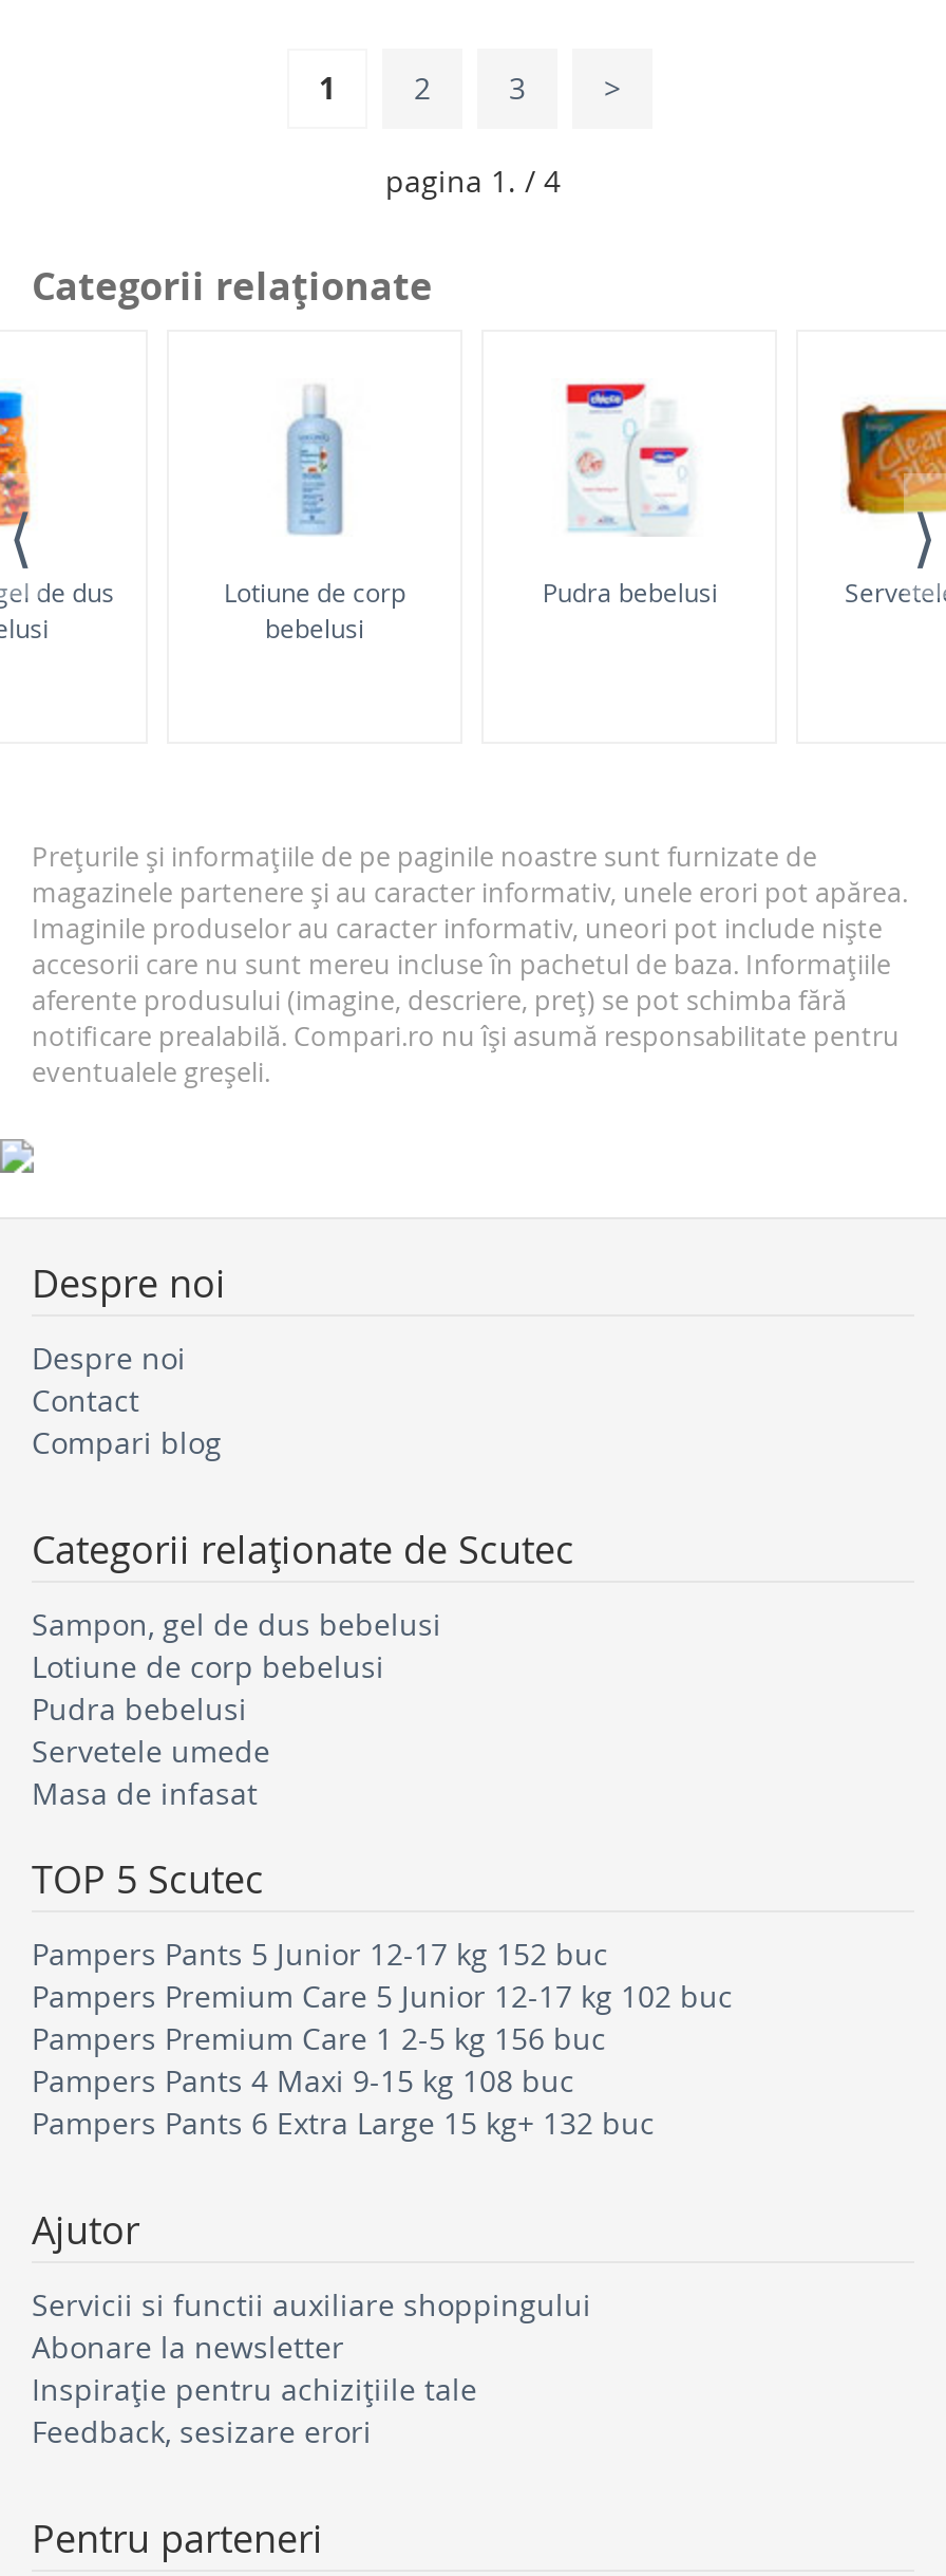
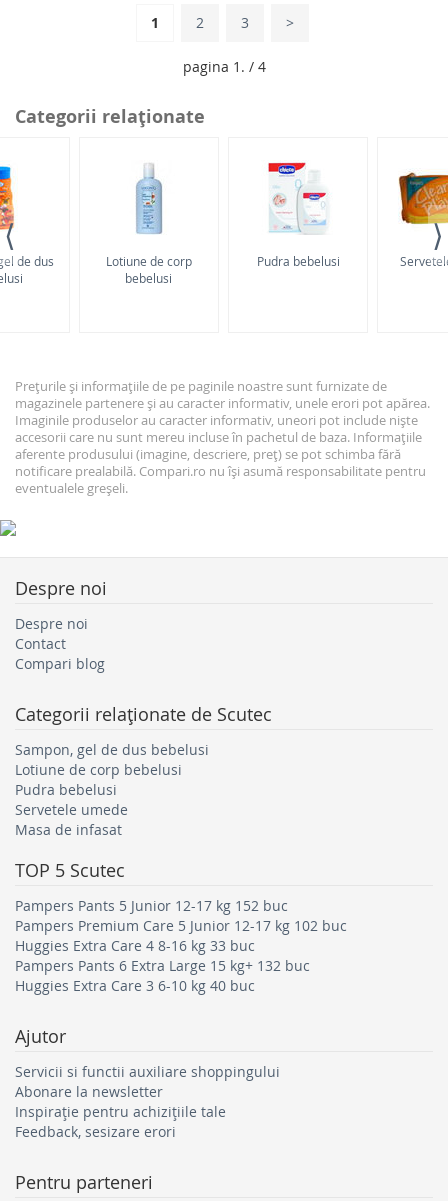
- Pampers Premium Care 1 2-5 kg 156 buc
- Pampers Pants 4 Maxi 9-15 kg 108 buc
+ Huggies Extra Care 4 8-16 kg 33 buc

moved up: Pampers Pants 6 Extra Large 15 kg+ 132 buc

+ Huggies Extra Care 3 6-10 kg 40 buc
